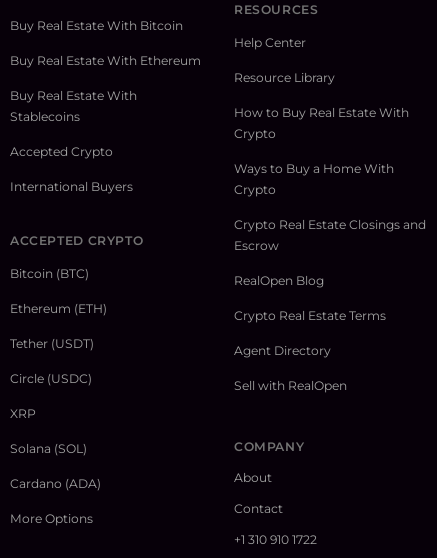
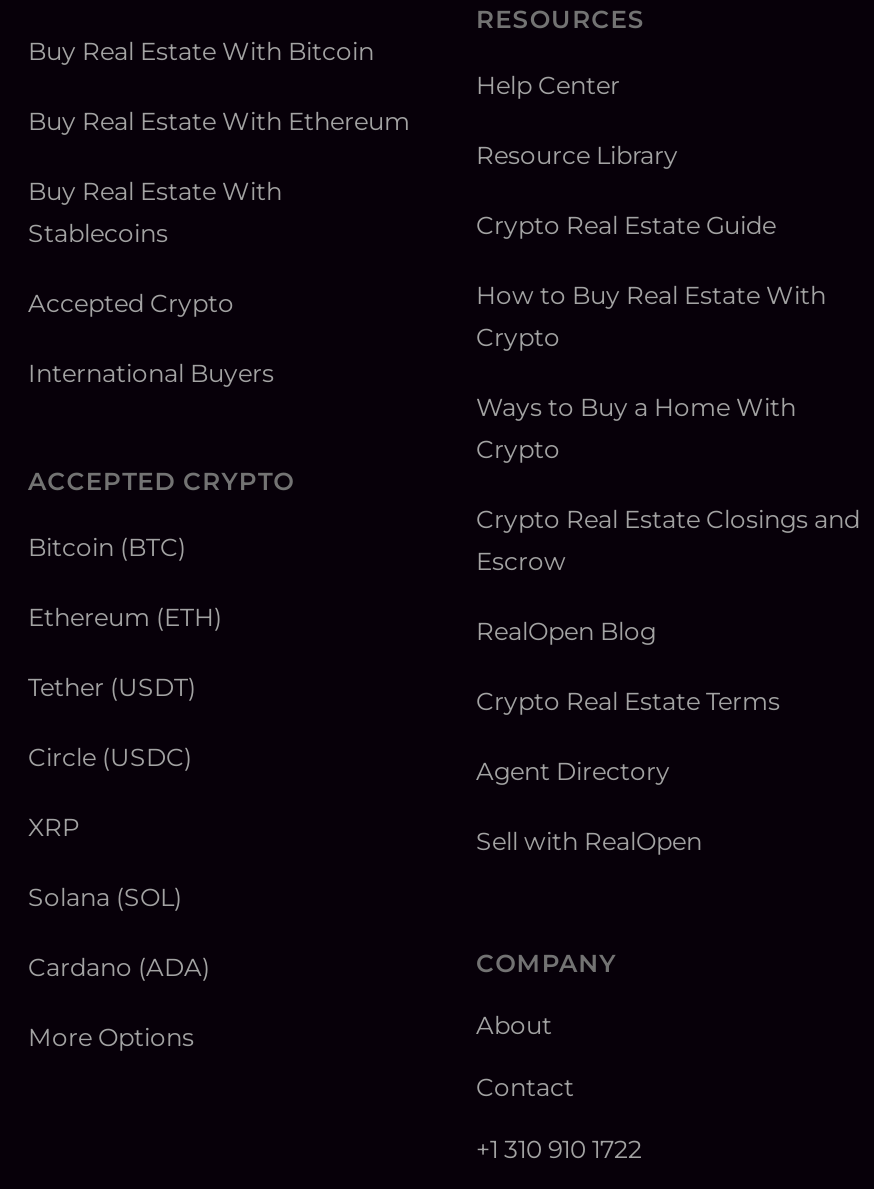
+ Crypto Real Estate Guide
